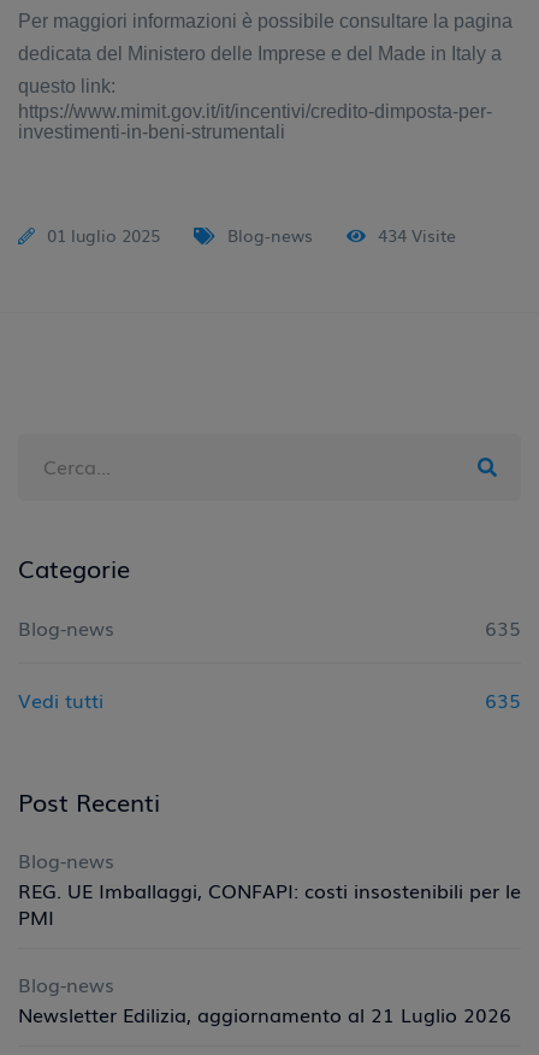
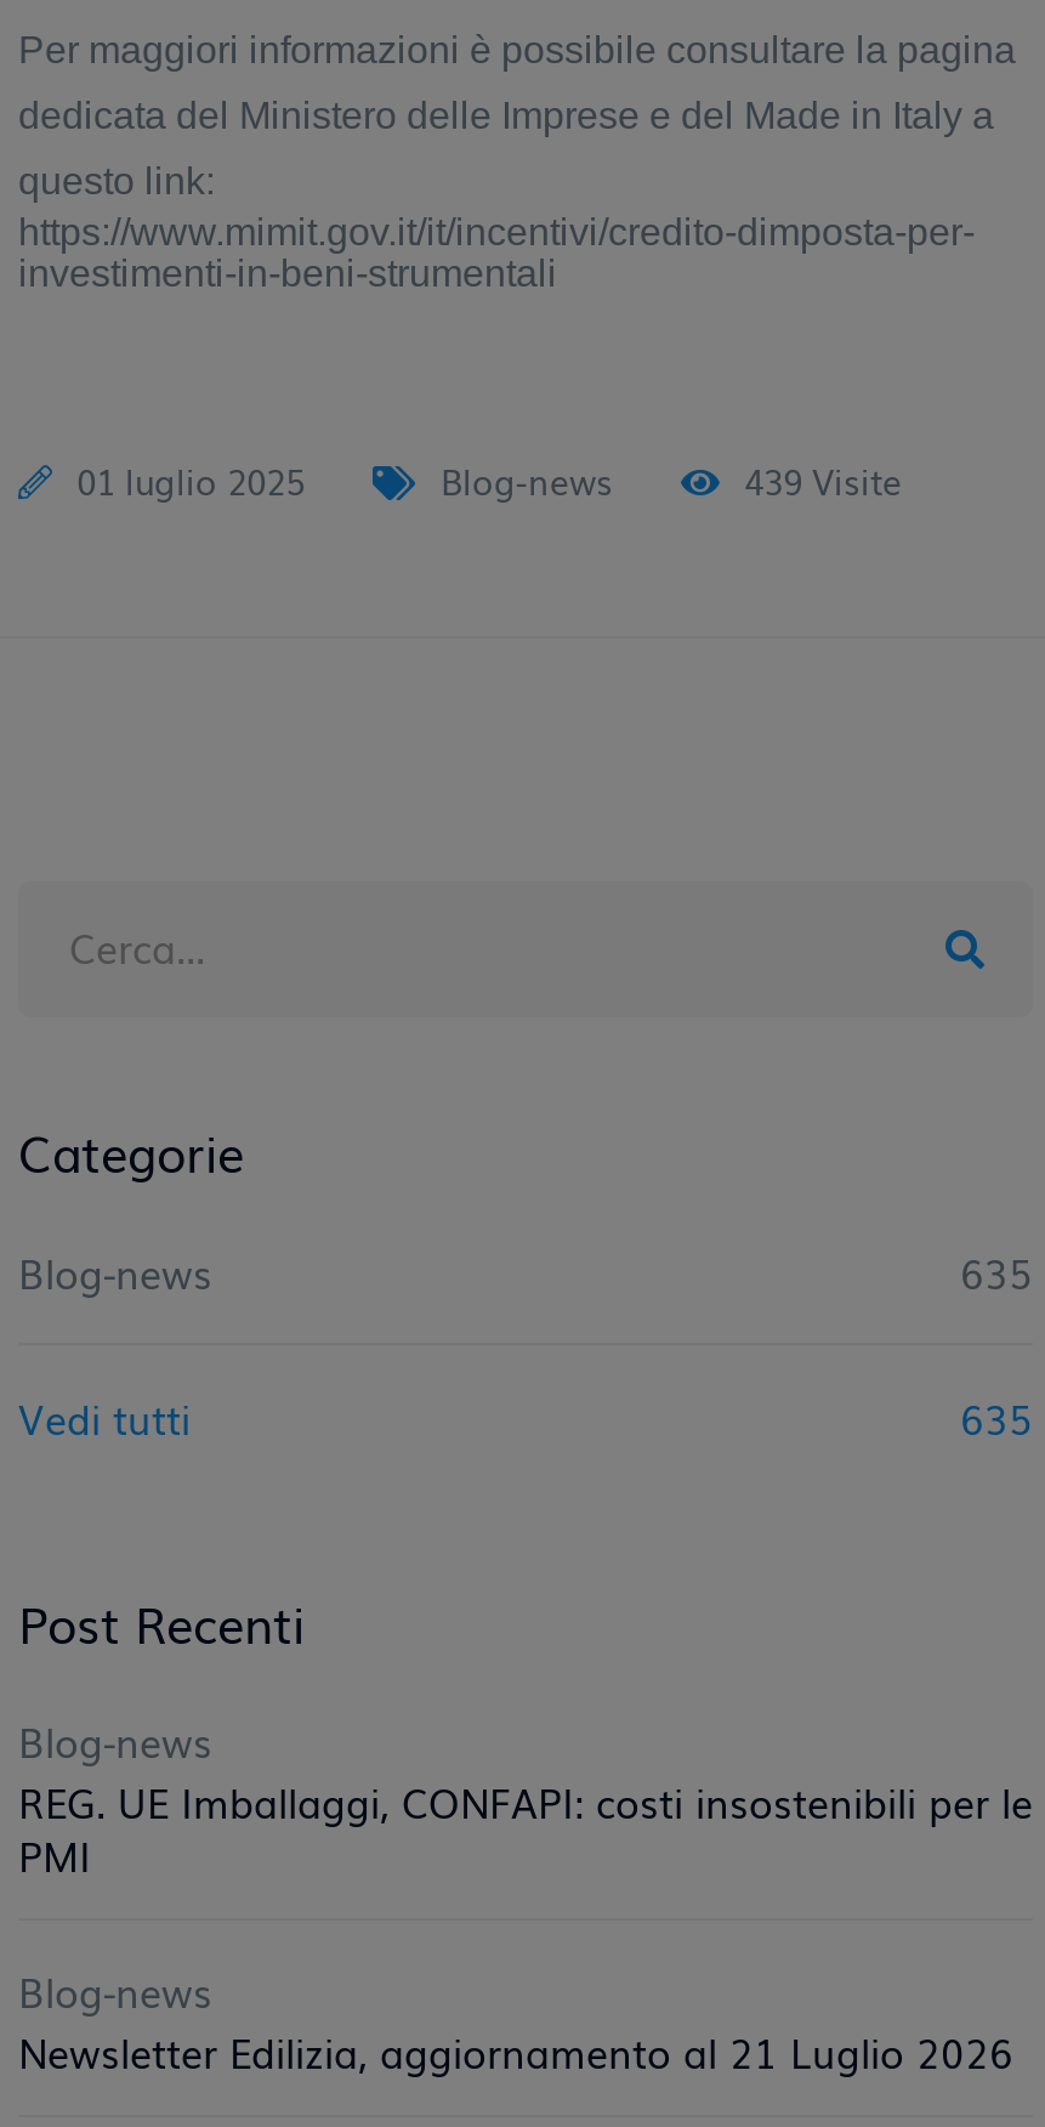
- 434 Visite
+ 439 Visite
